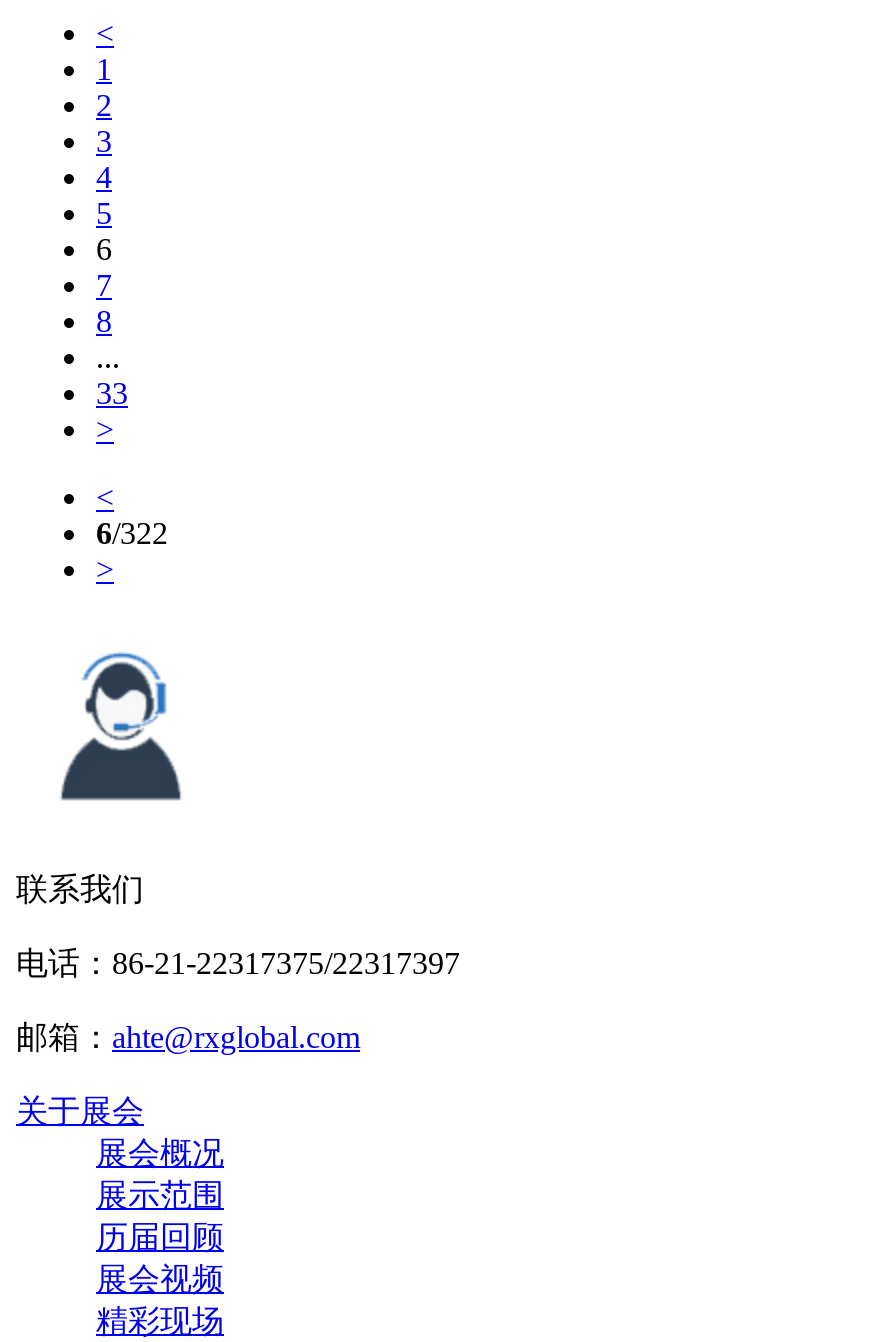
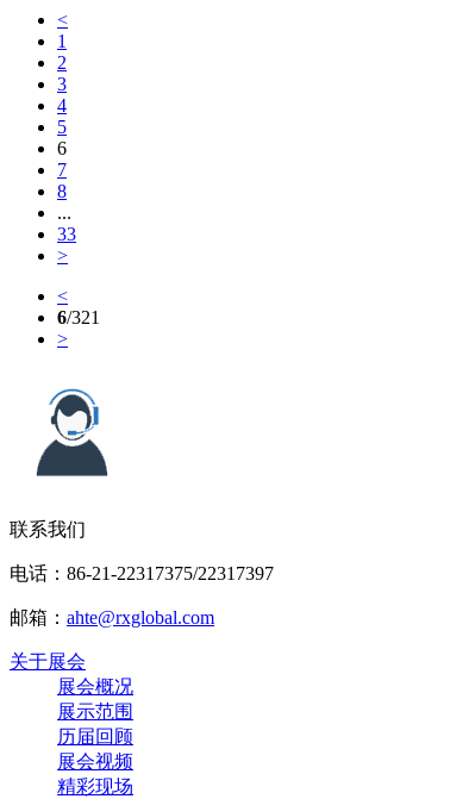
- 6/322
+ 6/321
